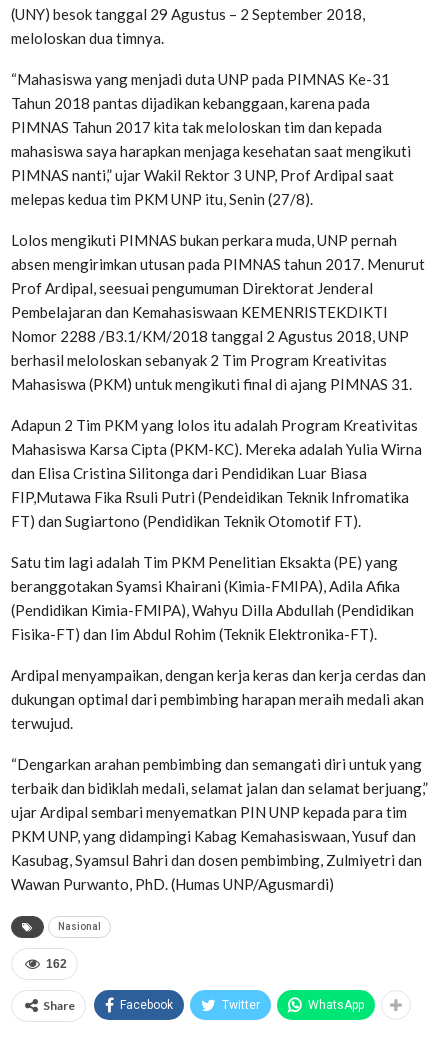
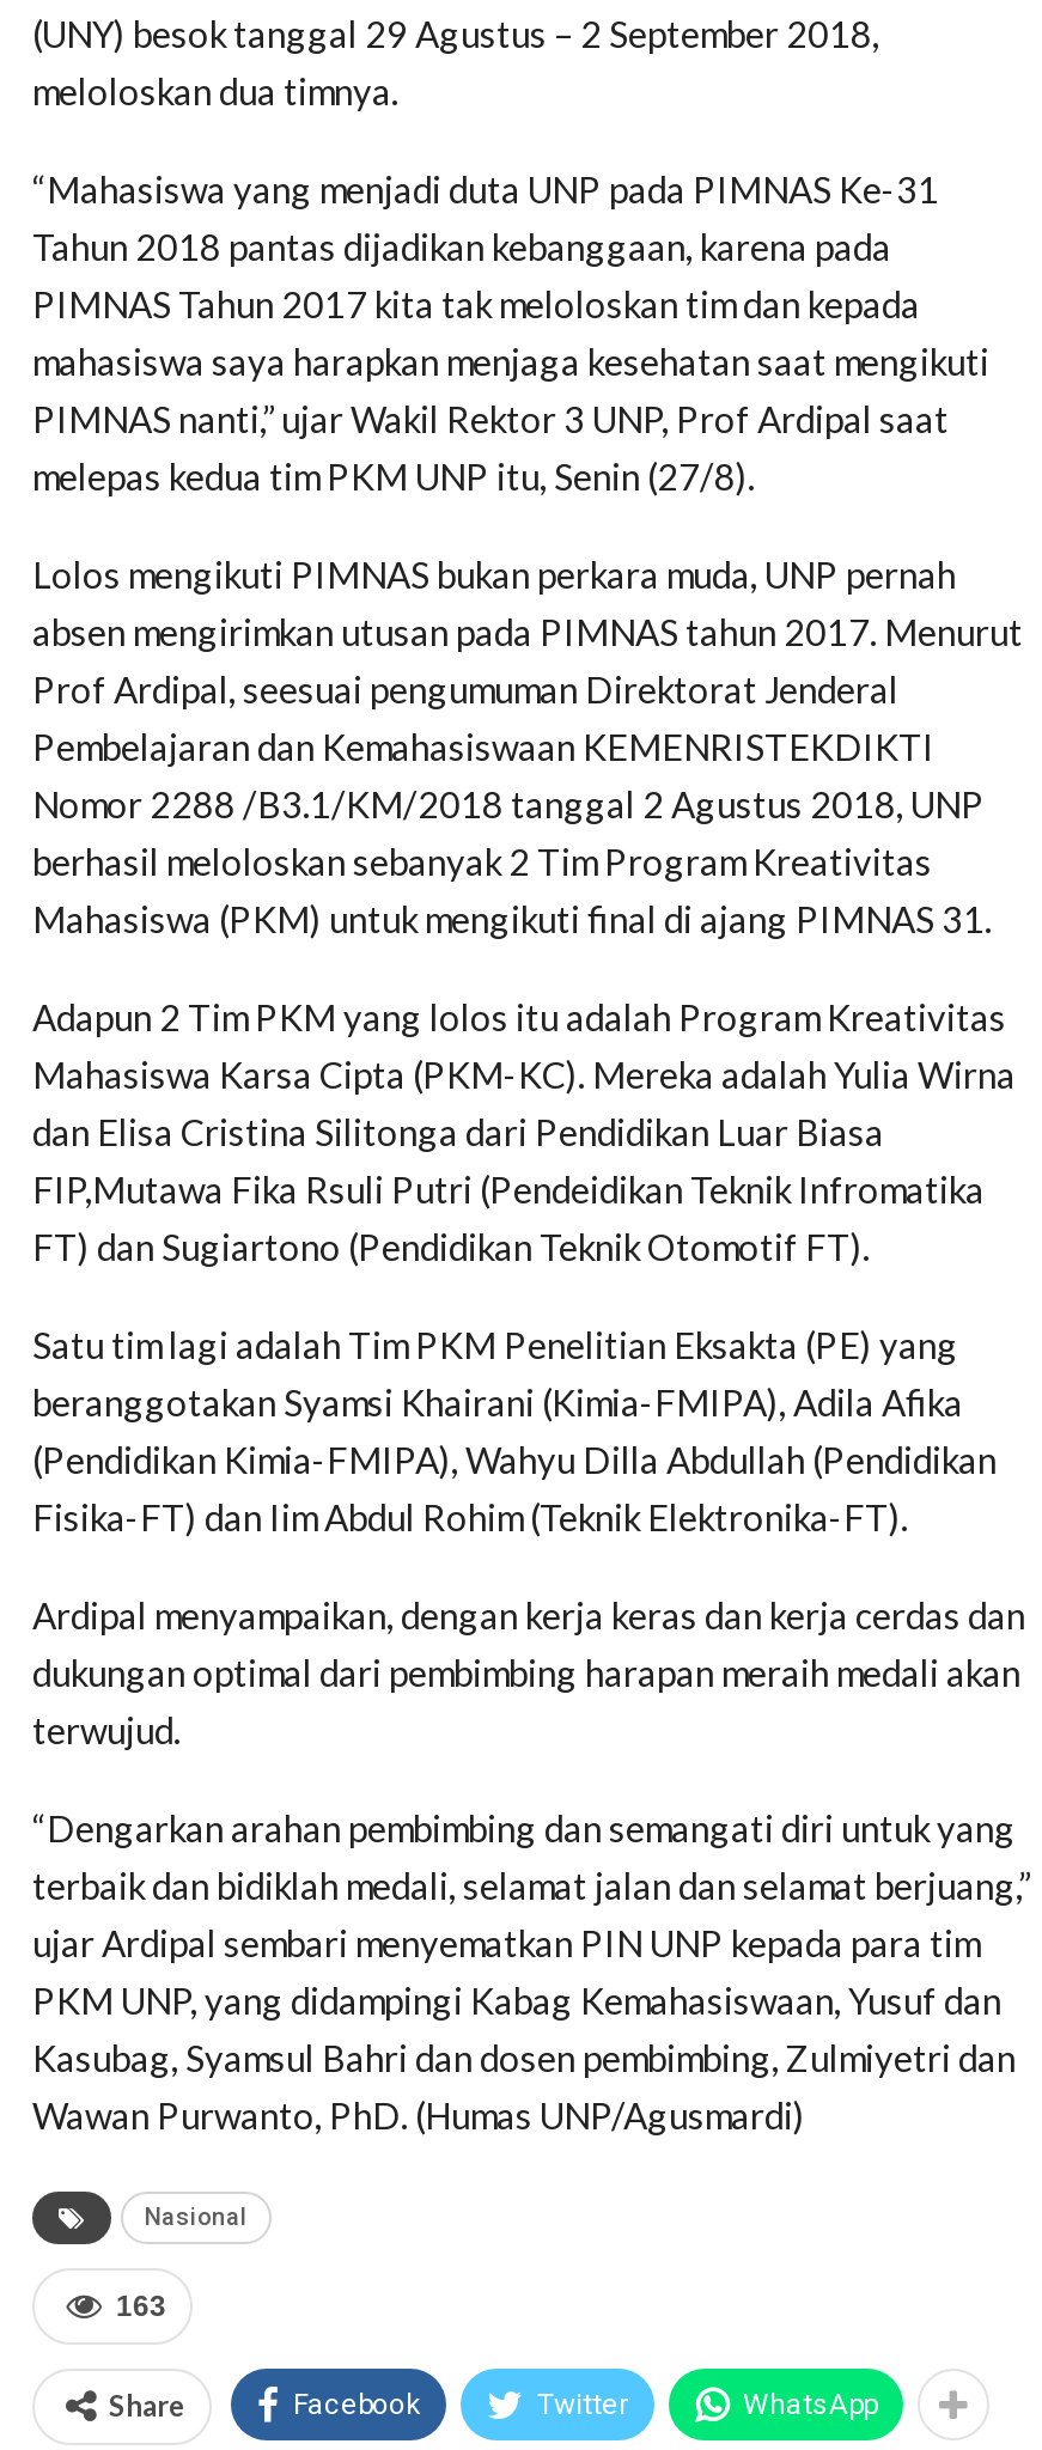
- 162
+ 163
